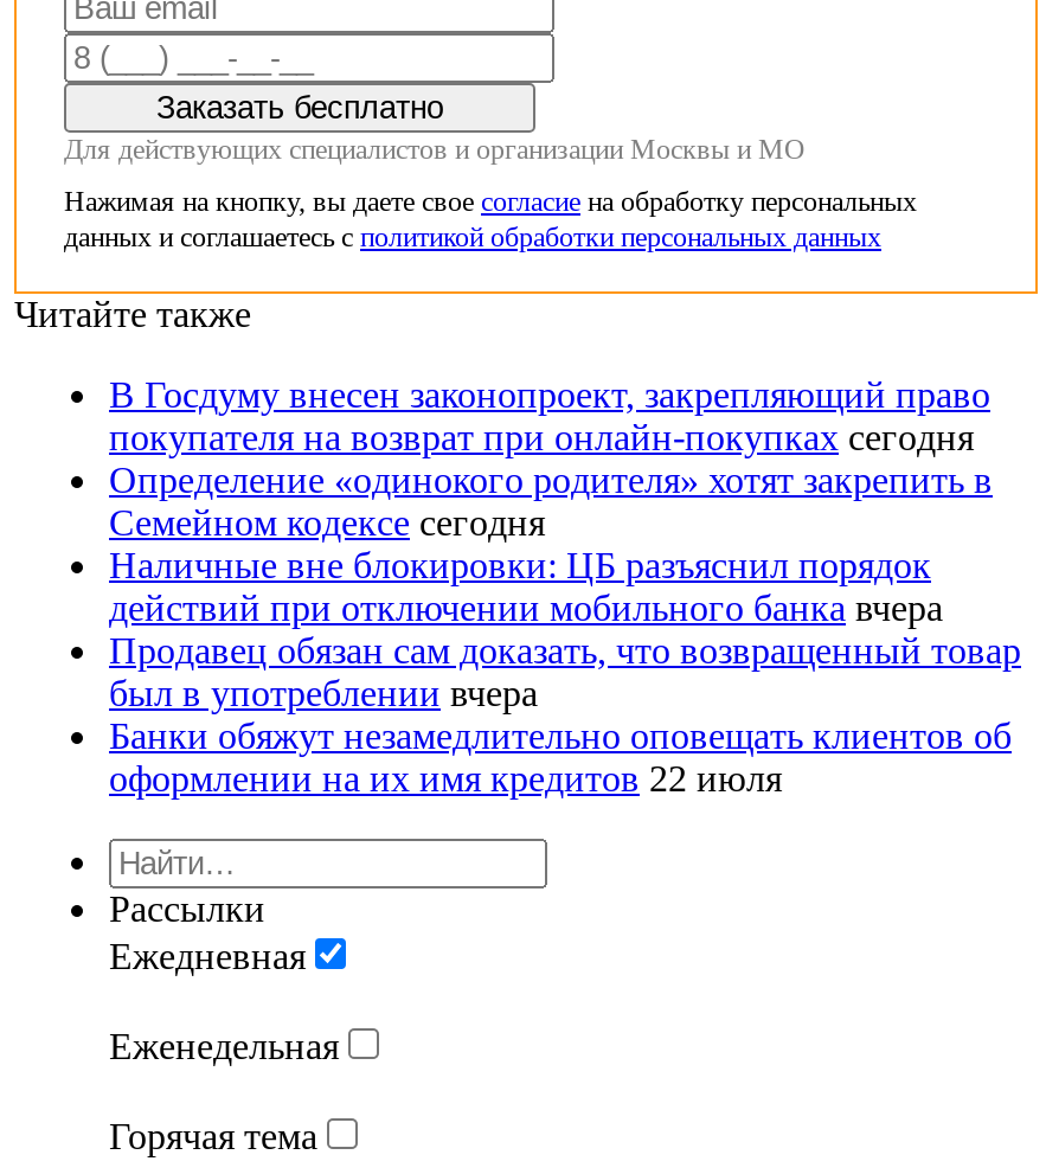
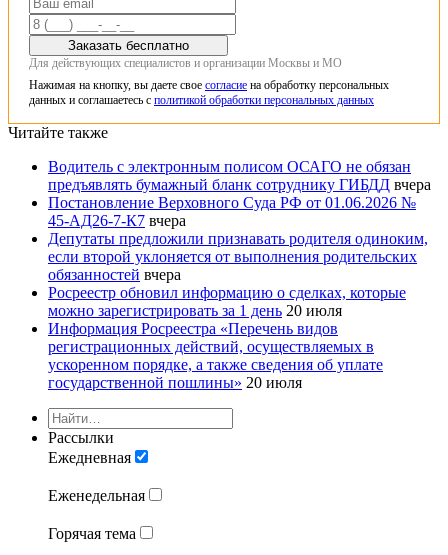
- В Госдуму внесен законопроект, закрепляющий право
- покупателя на возврат при онлайн-покупках сегодня
- Определение «одинокого родителя» хотят закрепить в
- Семейном кодексе сегодня
- Наличные вне блокировки: ЦБ разъяснил порядок
- действий при отключении мобильного банка вчера
- Продавец обязан сам доказать, что возвращенный товар
- был в употреблении вчера
- Банки обяжут незамедлительно оповещать клиентов об
- оформлении на их имя кредитов 22 июля
+ Водитель с электронным полисом ОСАГО не обязан
+ предъявлять бумажный бланк сотруднику ГИБДД вчера
+ Постановление Верховного Суда РФ от 01.06.2026 №
+ 45-АД26-7-К7 вчера
+ Депутаты предложили признавать родителя одиноким,
+ если второй уклоняется от выполнения родительских
+ обязанностей вчера
+ Росреестр обновил информацию о сделках, которые
+ можно зарегистрировать за 1 день 20 июля
+ Информация Росреестра «Перечень видов
+ регистрационных действий, осуществляемых в
+ ускоренном порядке, а также сведения об уплате
+ государственной пошлины» 20 июля
